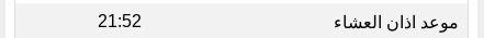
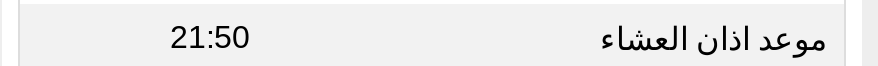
- 21:52
+ 21:50
